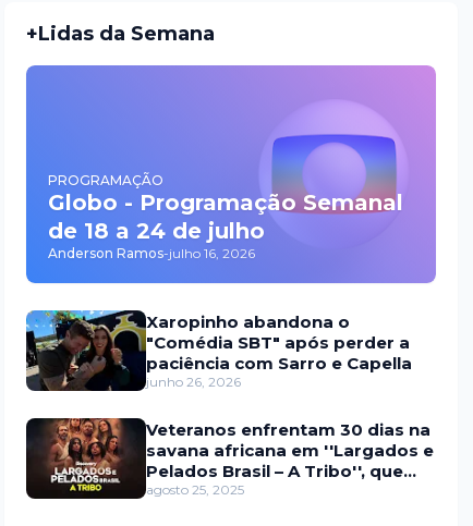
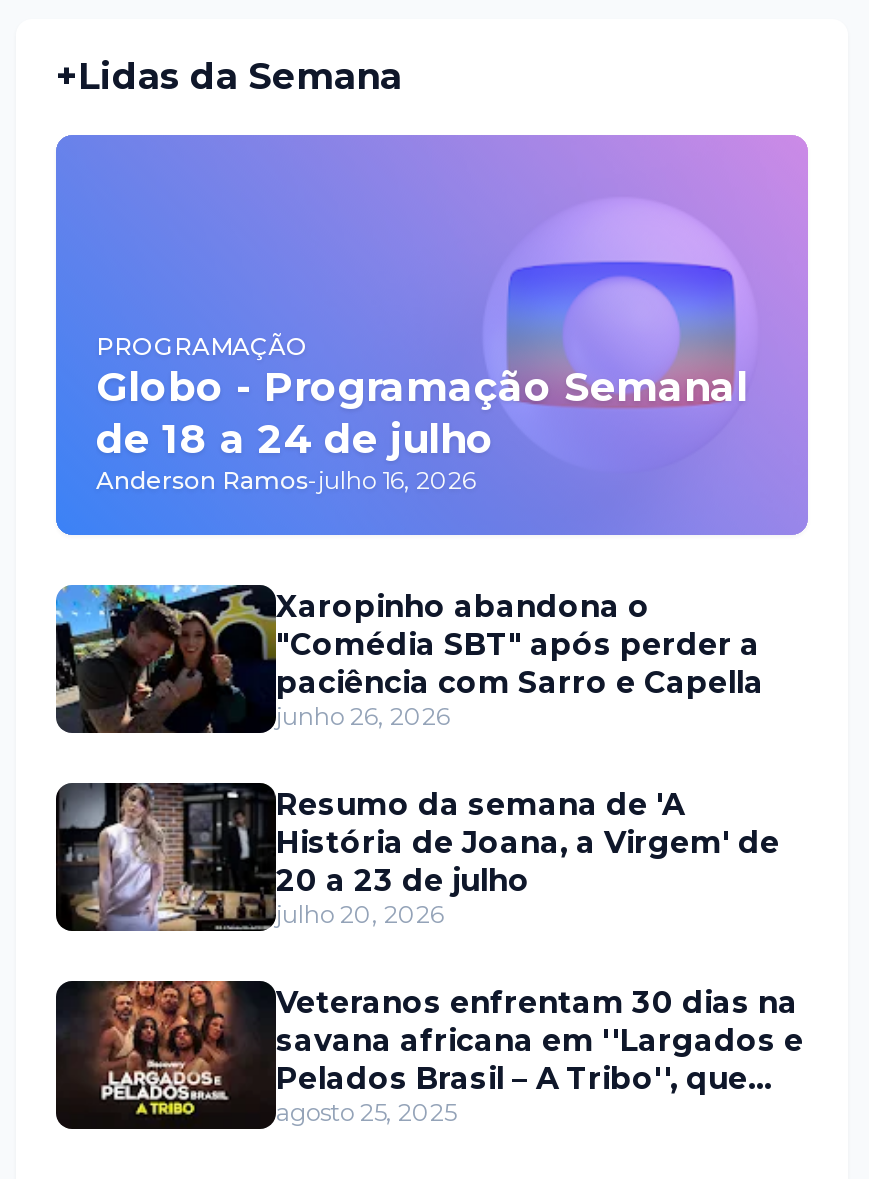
+ [image]
+ Resumo da semana de 'A
+ História de Joana, a Virgem' de
+ 20 a 23 de julho
+ julho 20, 2026
